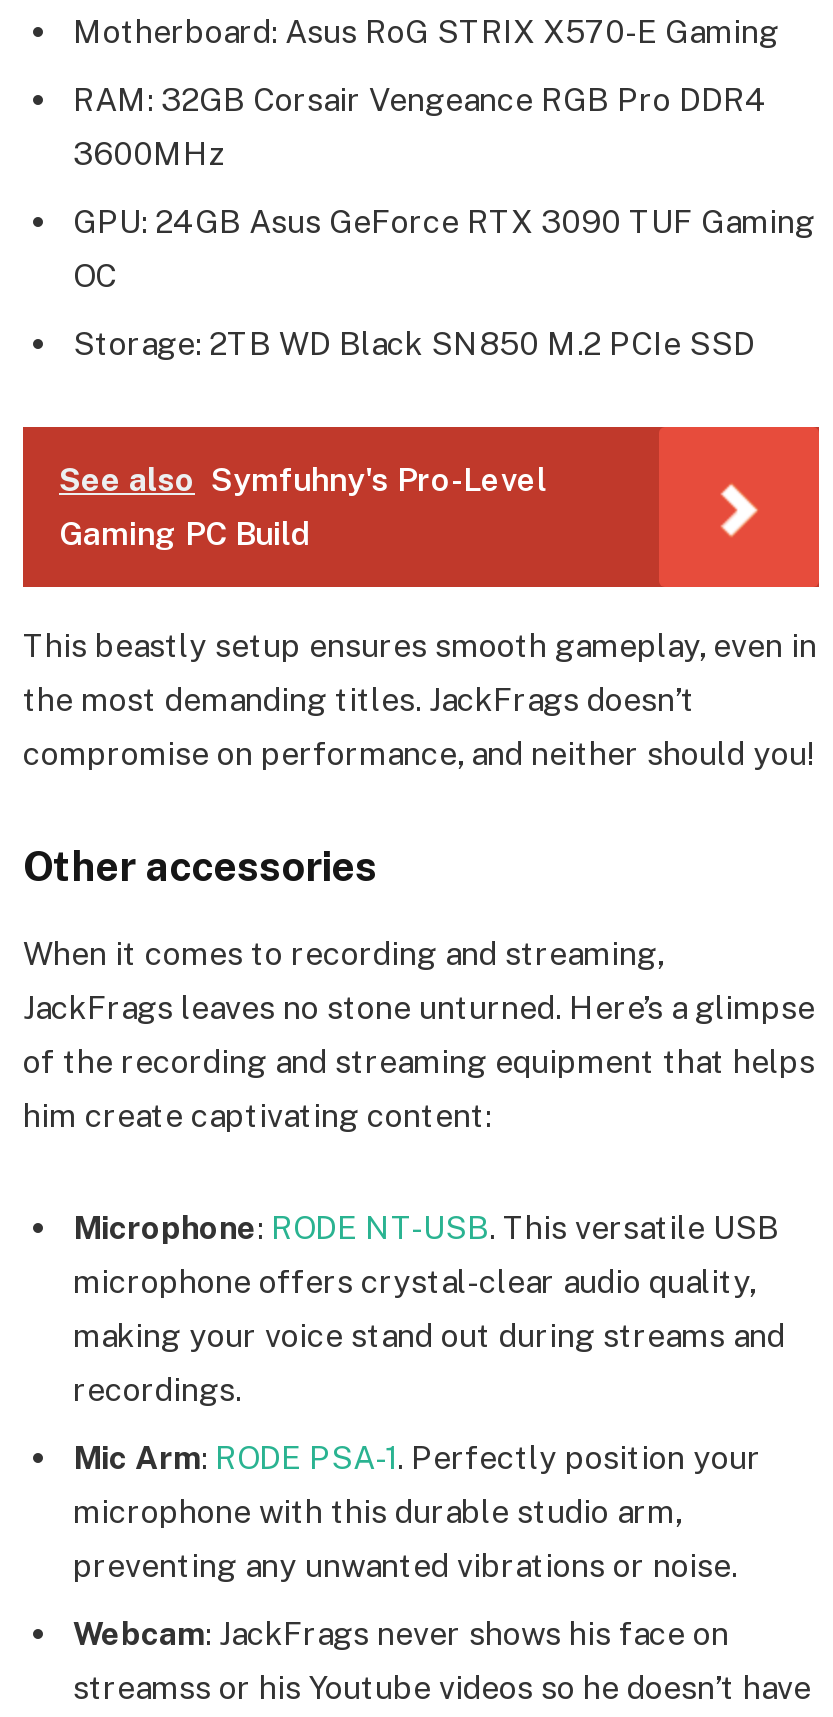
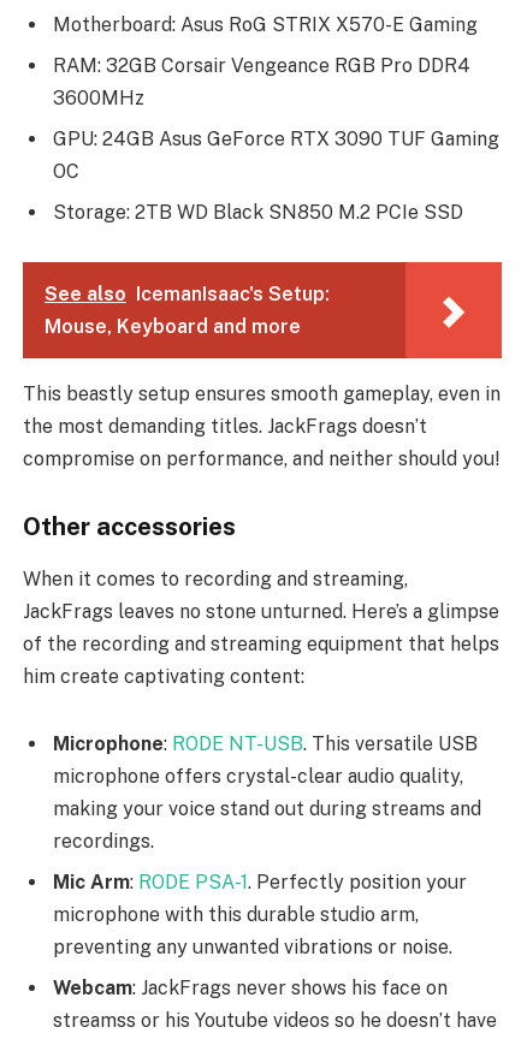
- See also Symfuhny's Pro-Level
- Gaming PC Build
+ See also IcemanIsaac's Setup:
+ Mouse, Keyboard and more
